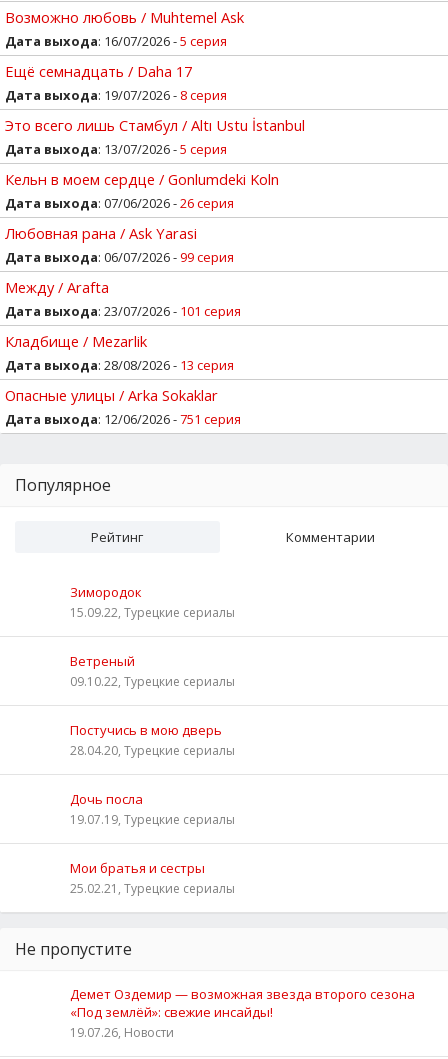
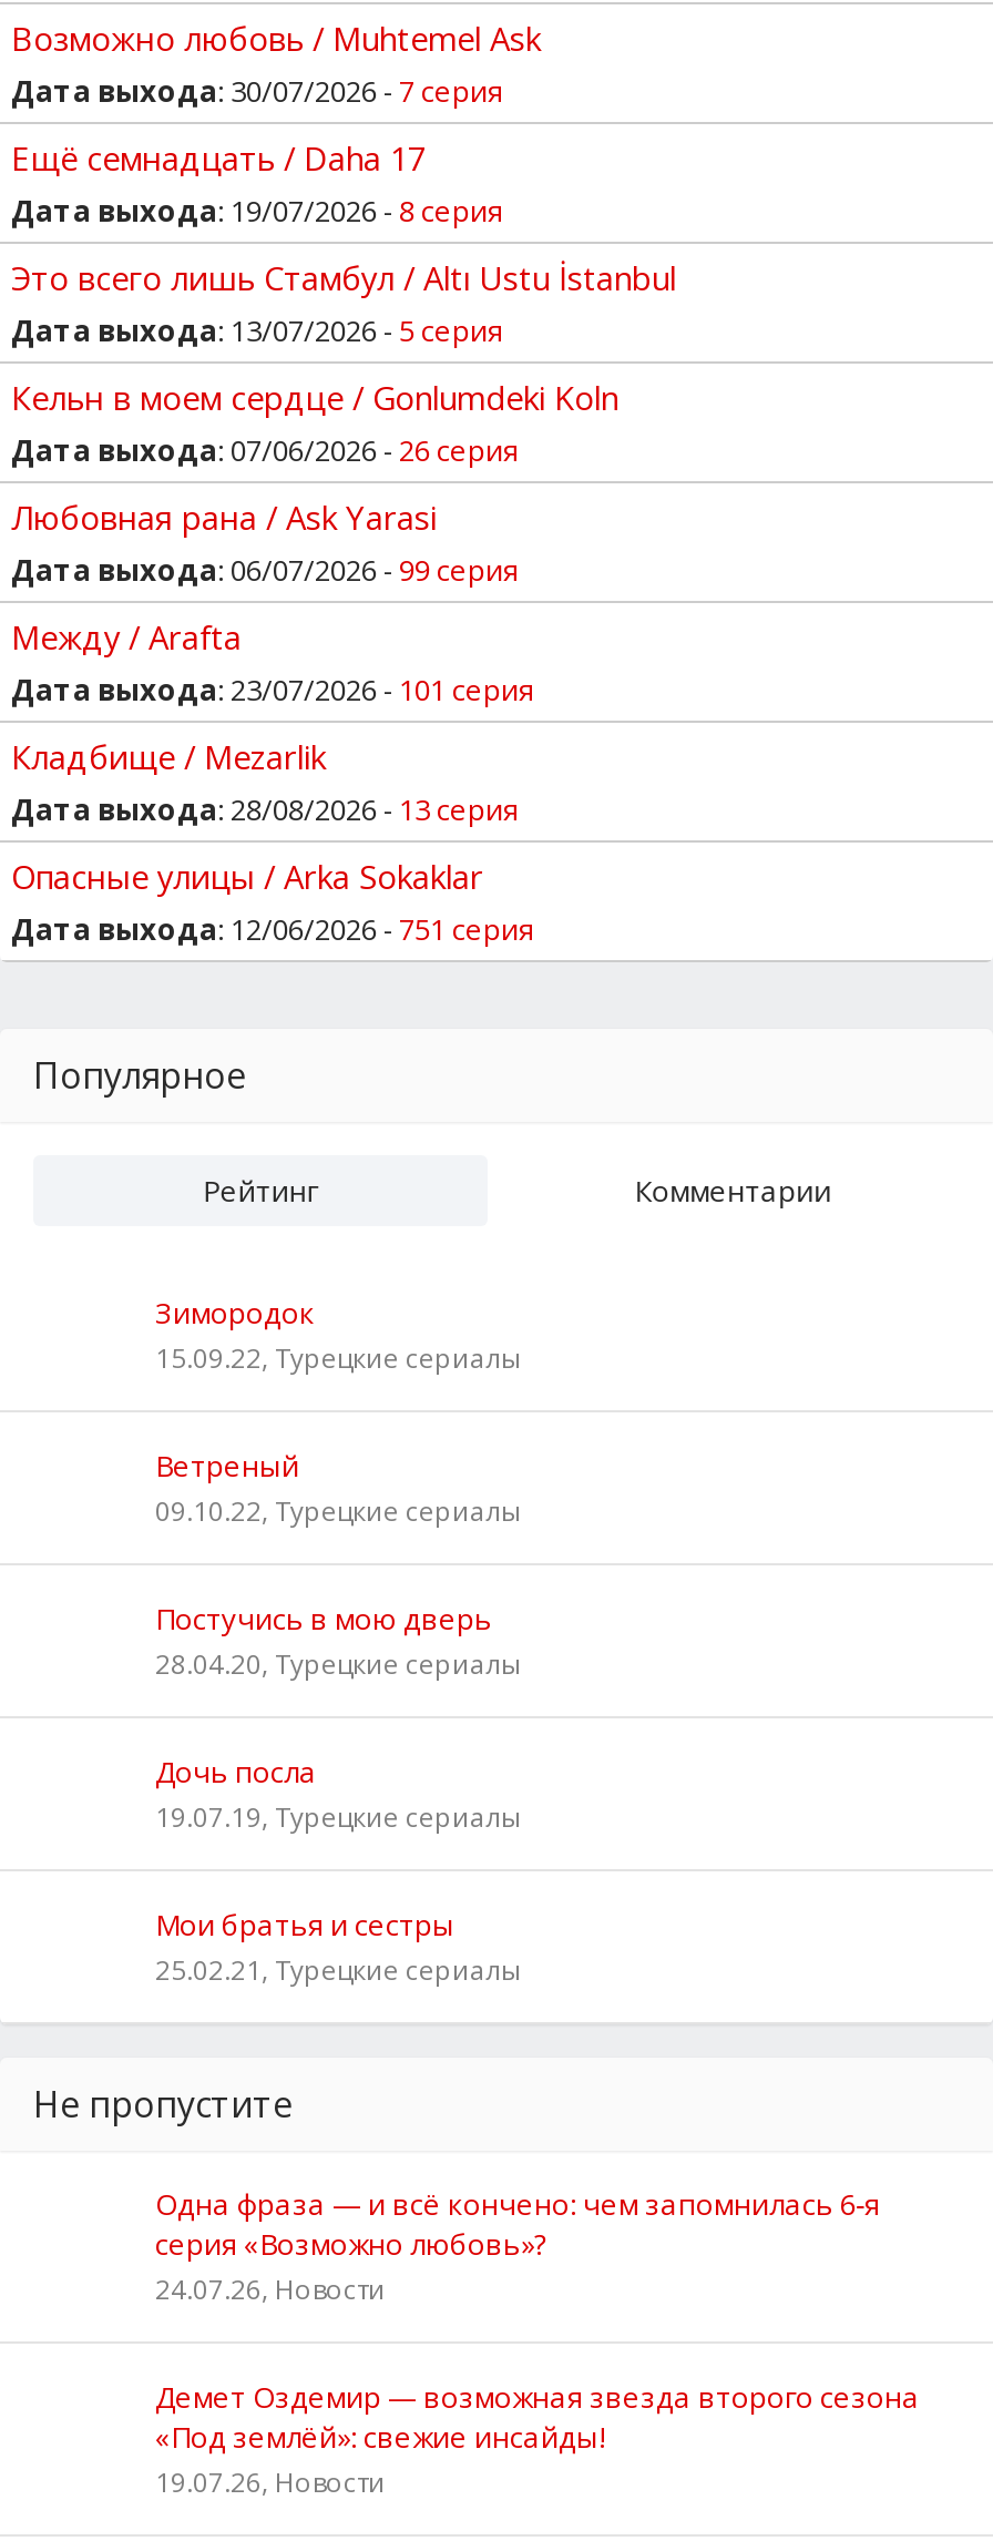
- Дата выхода: 16/07/2026 - 5 серия
+ Дата выхода: 30/07/2026 - 7 серия

+ Одна фраза — и всё кончено: чем запомнилась 6‑я
+ серия «Возможно любовь»?
+ 24.07.26, Новости
